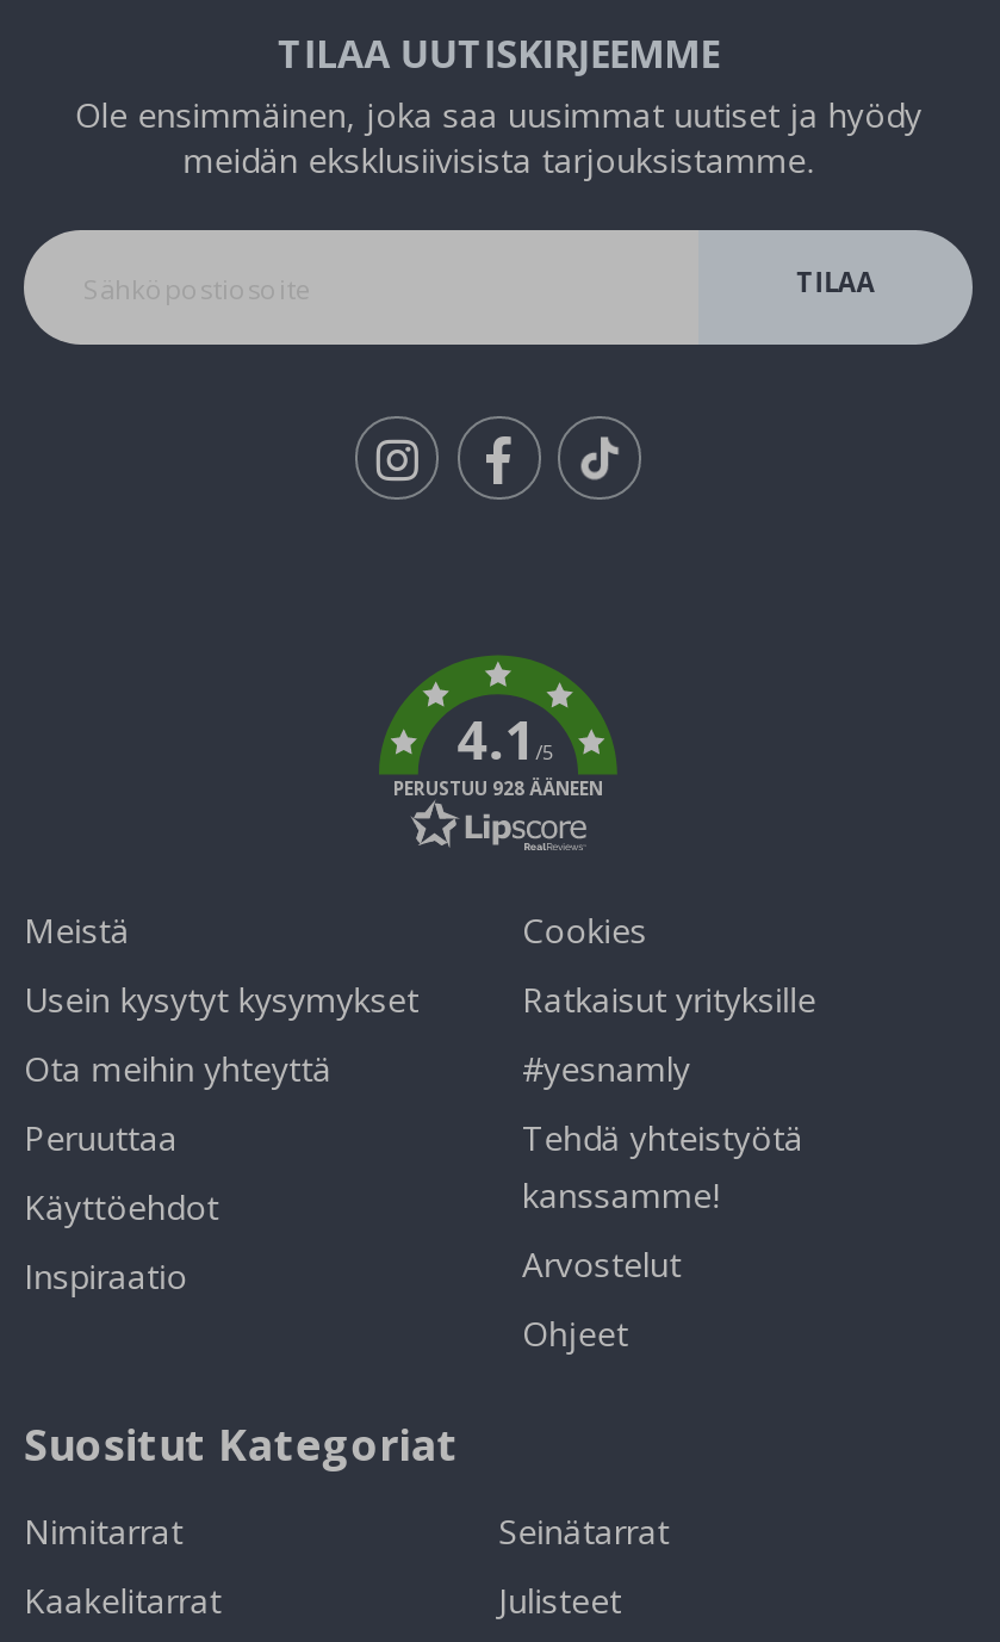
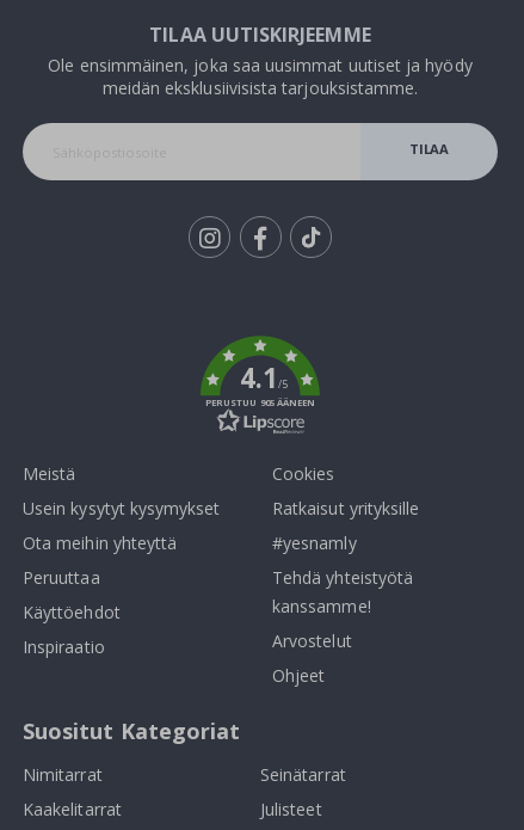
- PERUSTUU 928 ÄÄNEEN
+ PERUSTUU 905 ÄÄNEEN
